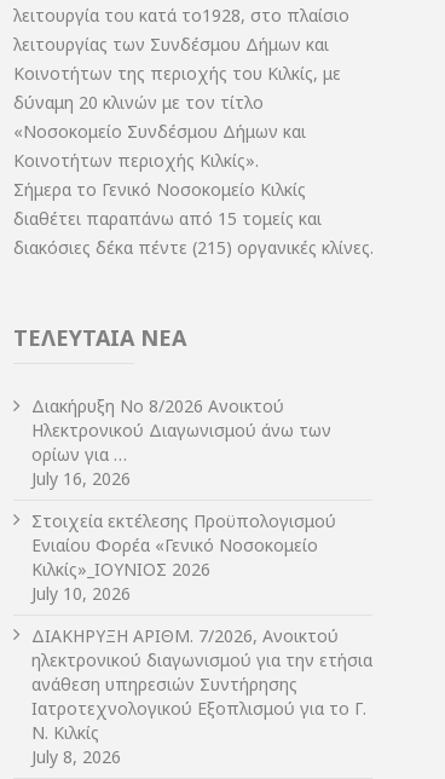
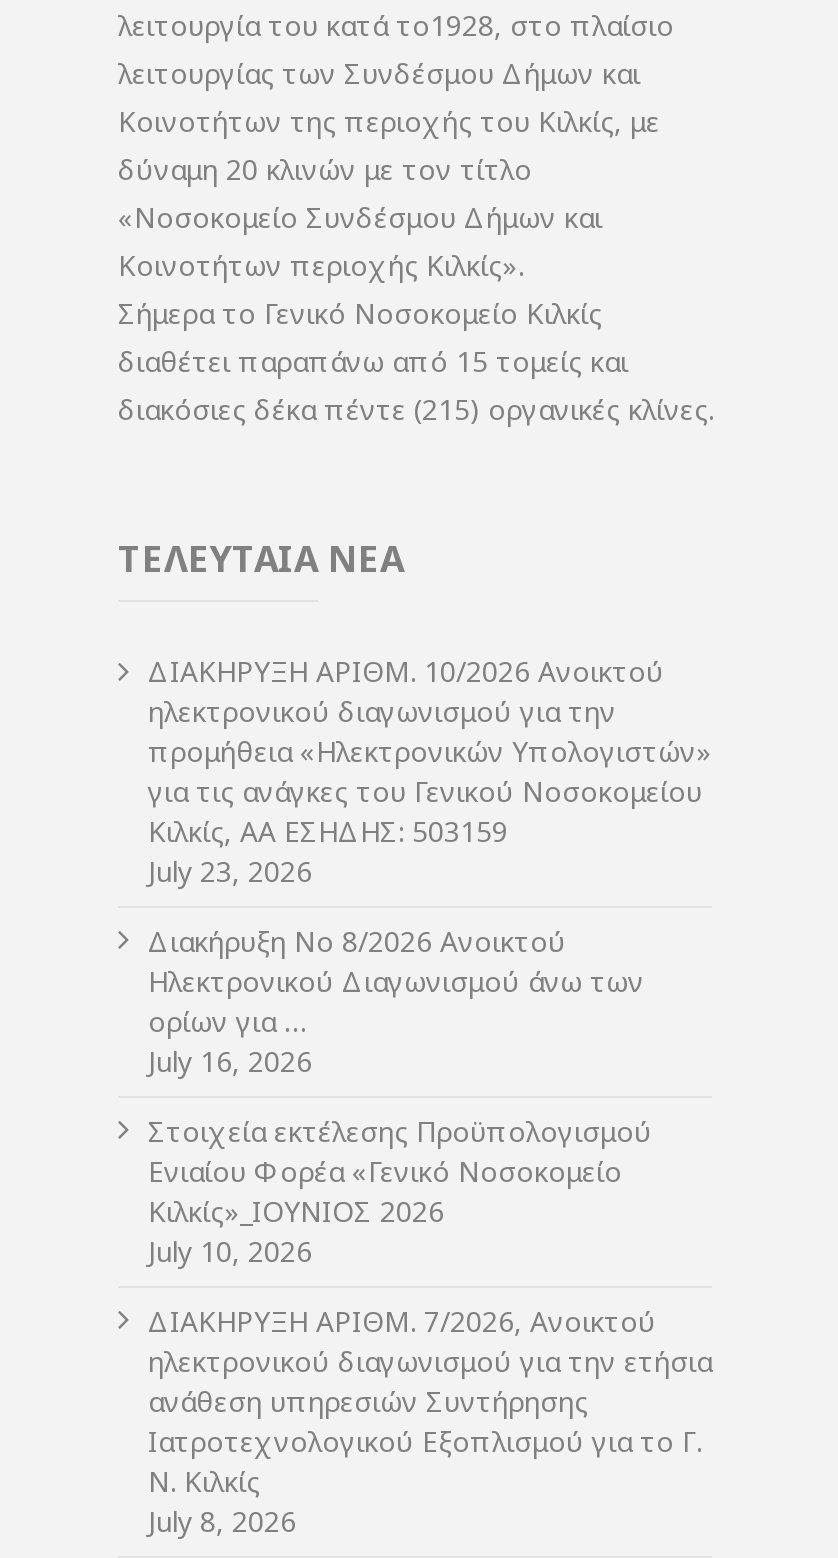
+ ΔIΑΚΗΡΥΞΗ ΑΡIΘΜ. 10/2026 Ανοικτού
+ ηλεκτρονικού διαγωνισμού για την
+ προμήθεια «Ηλεκτρονικών Υπολογιστών»
+ για τις ανάγκες του Γενικού Νοσοκομείου
+ Κιλκίς, ΑΑ ΕΣΗΔΗΣ: 503159
+ July 23, 2026
